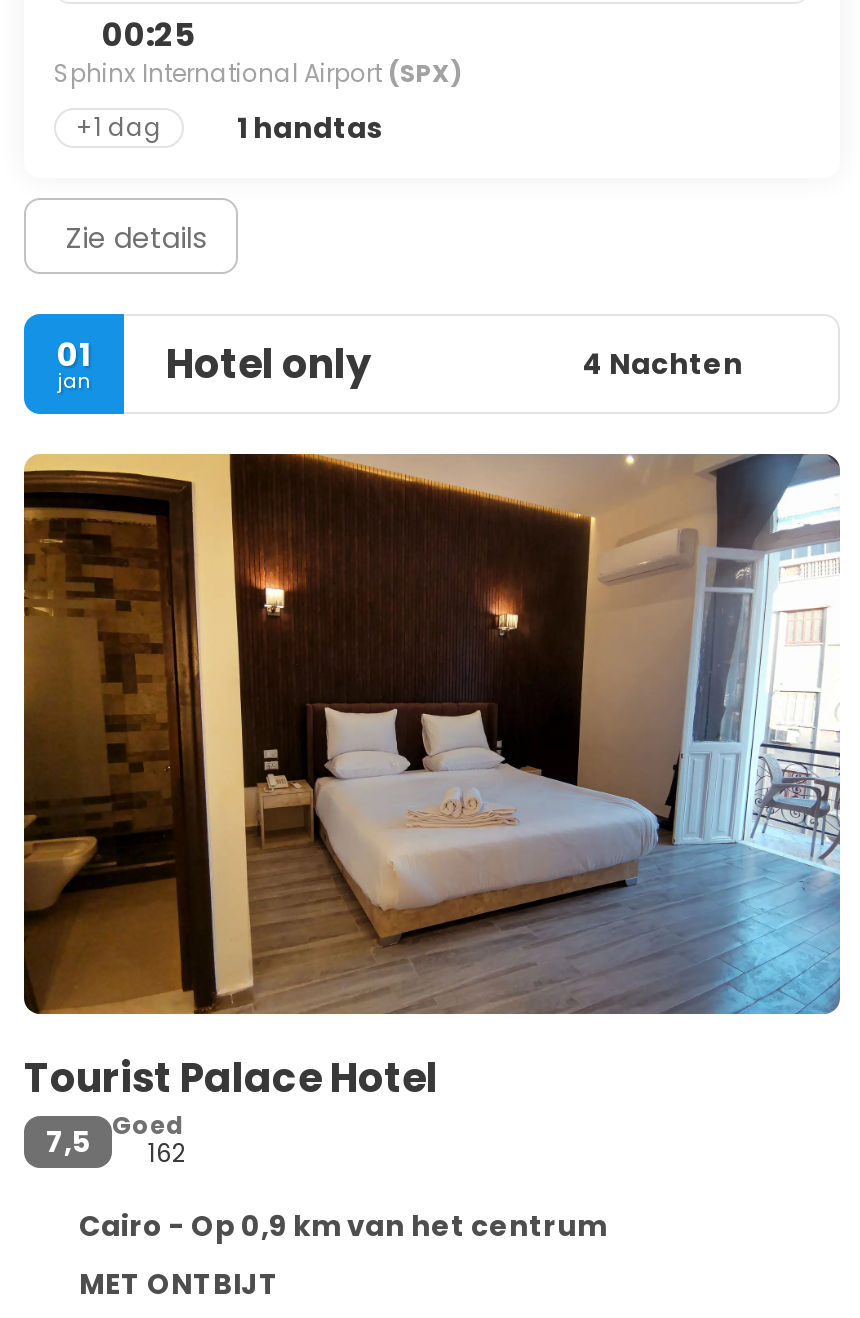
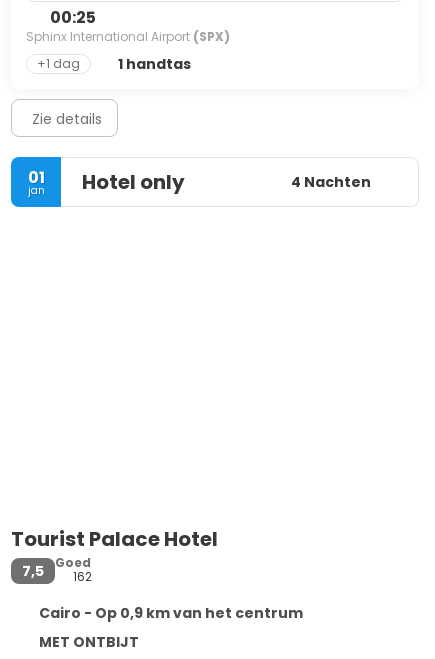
- [image]
